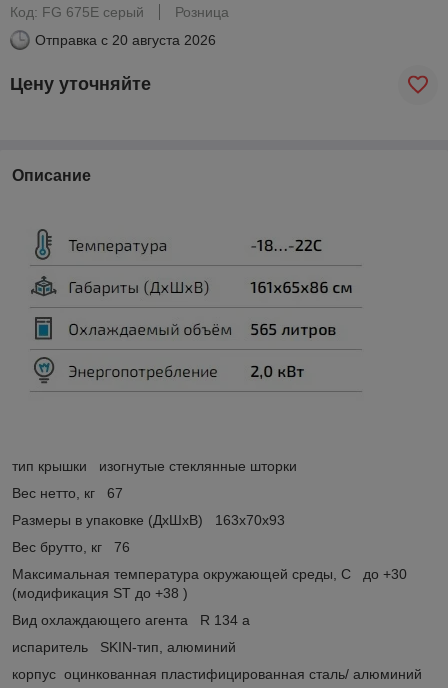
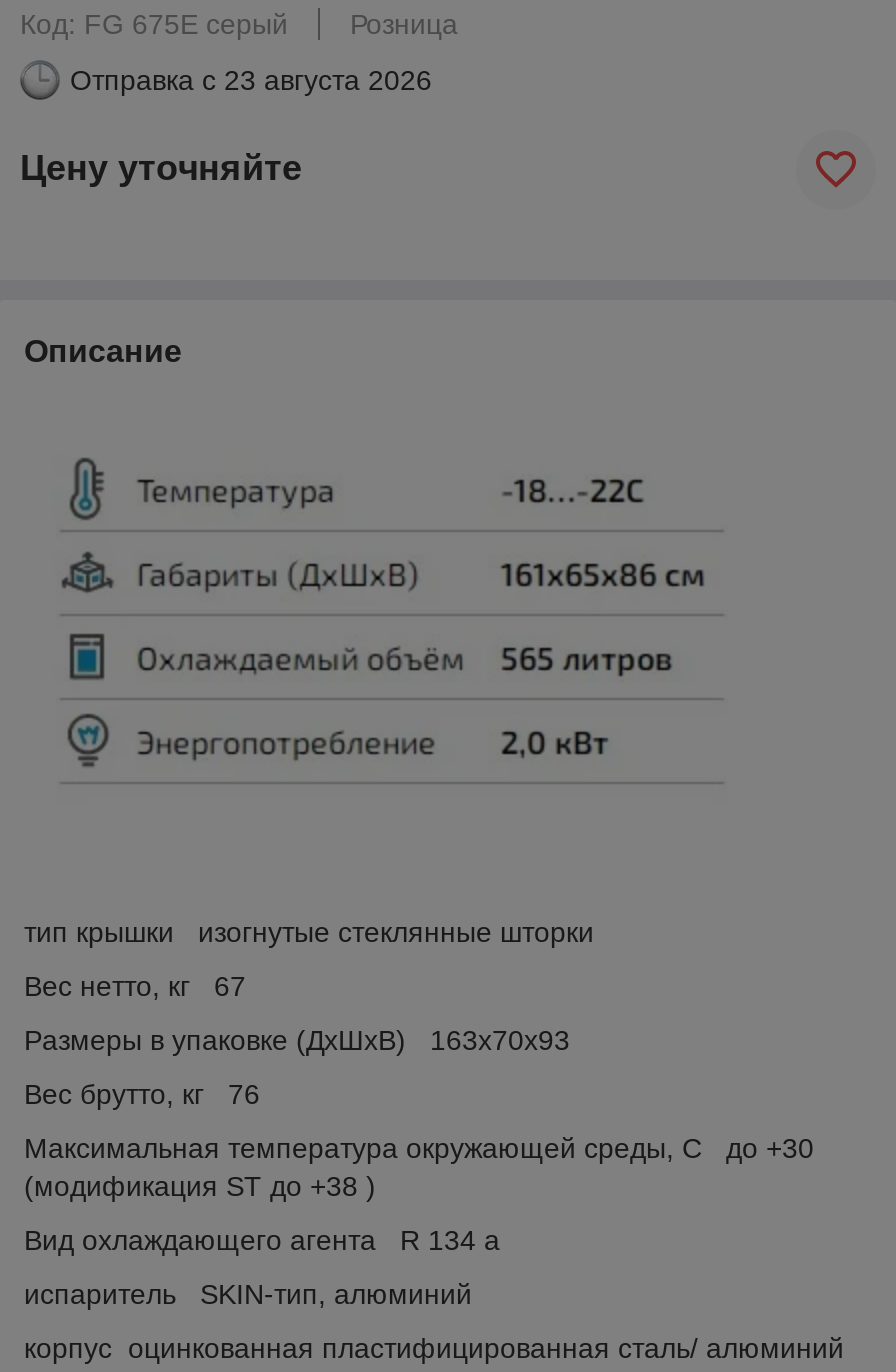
- Отправка с 20 августа 2026
+ Отправка с 23 августа 2026
